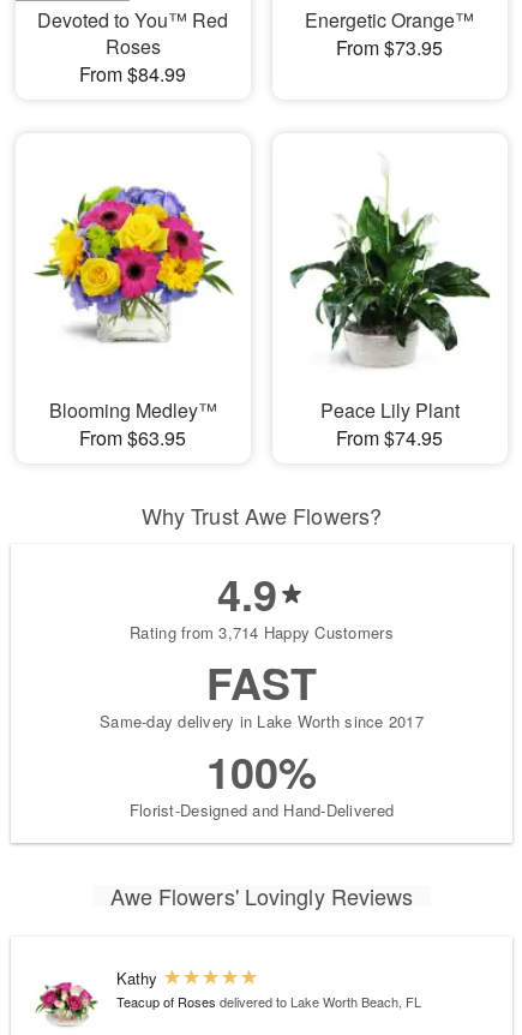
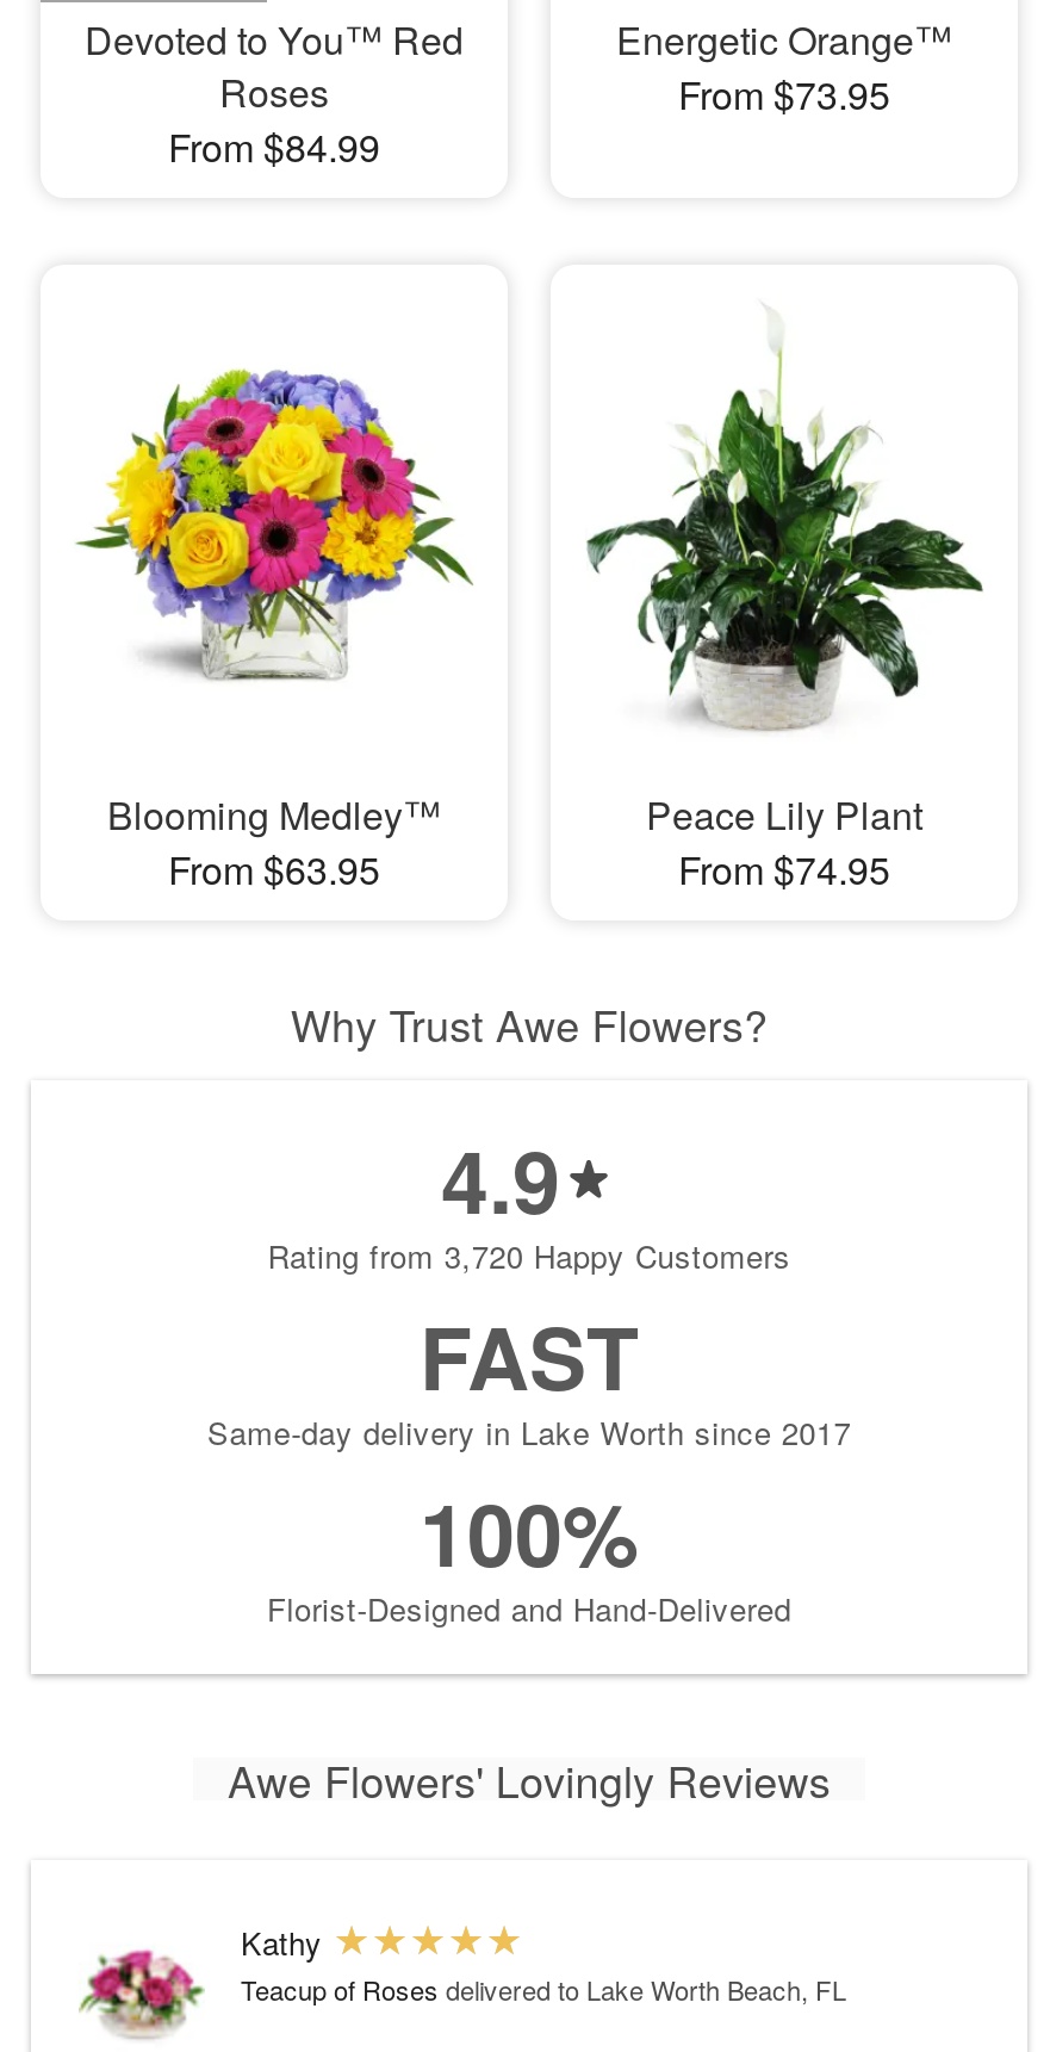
- Rating from 3,714 Happy Customers
+ Rating from 3,720 Happy Customers
